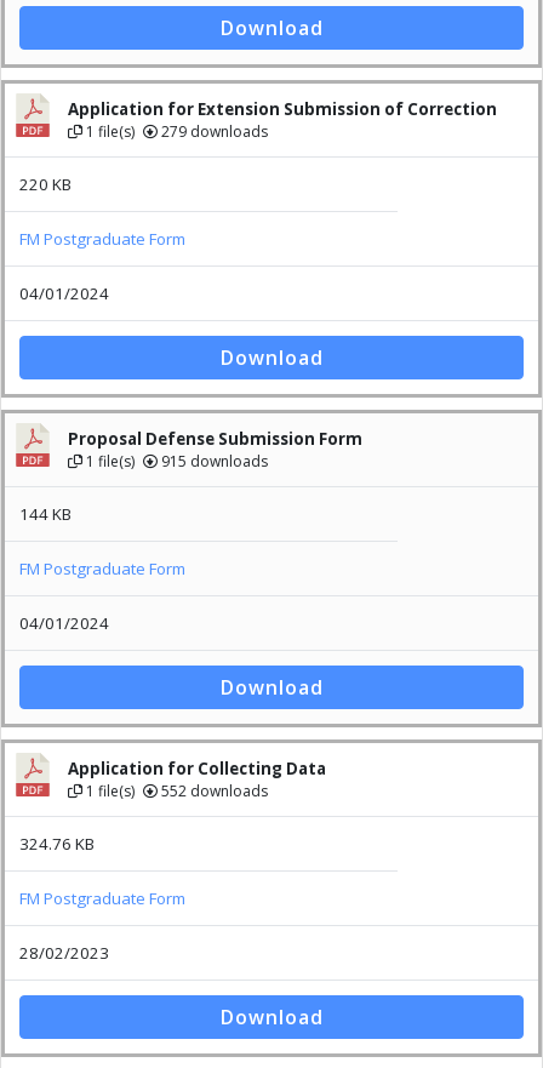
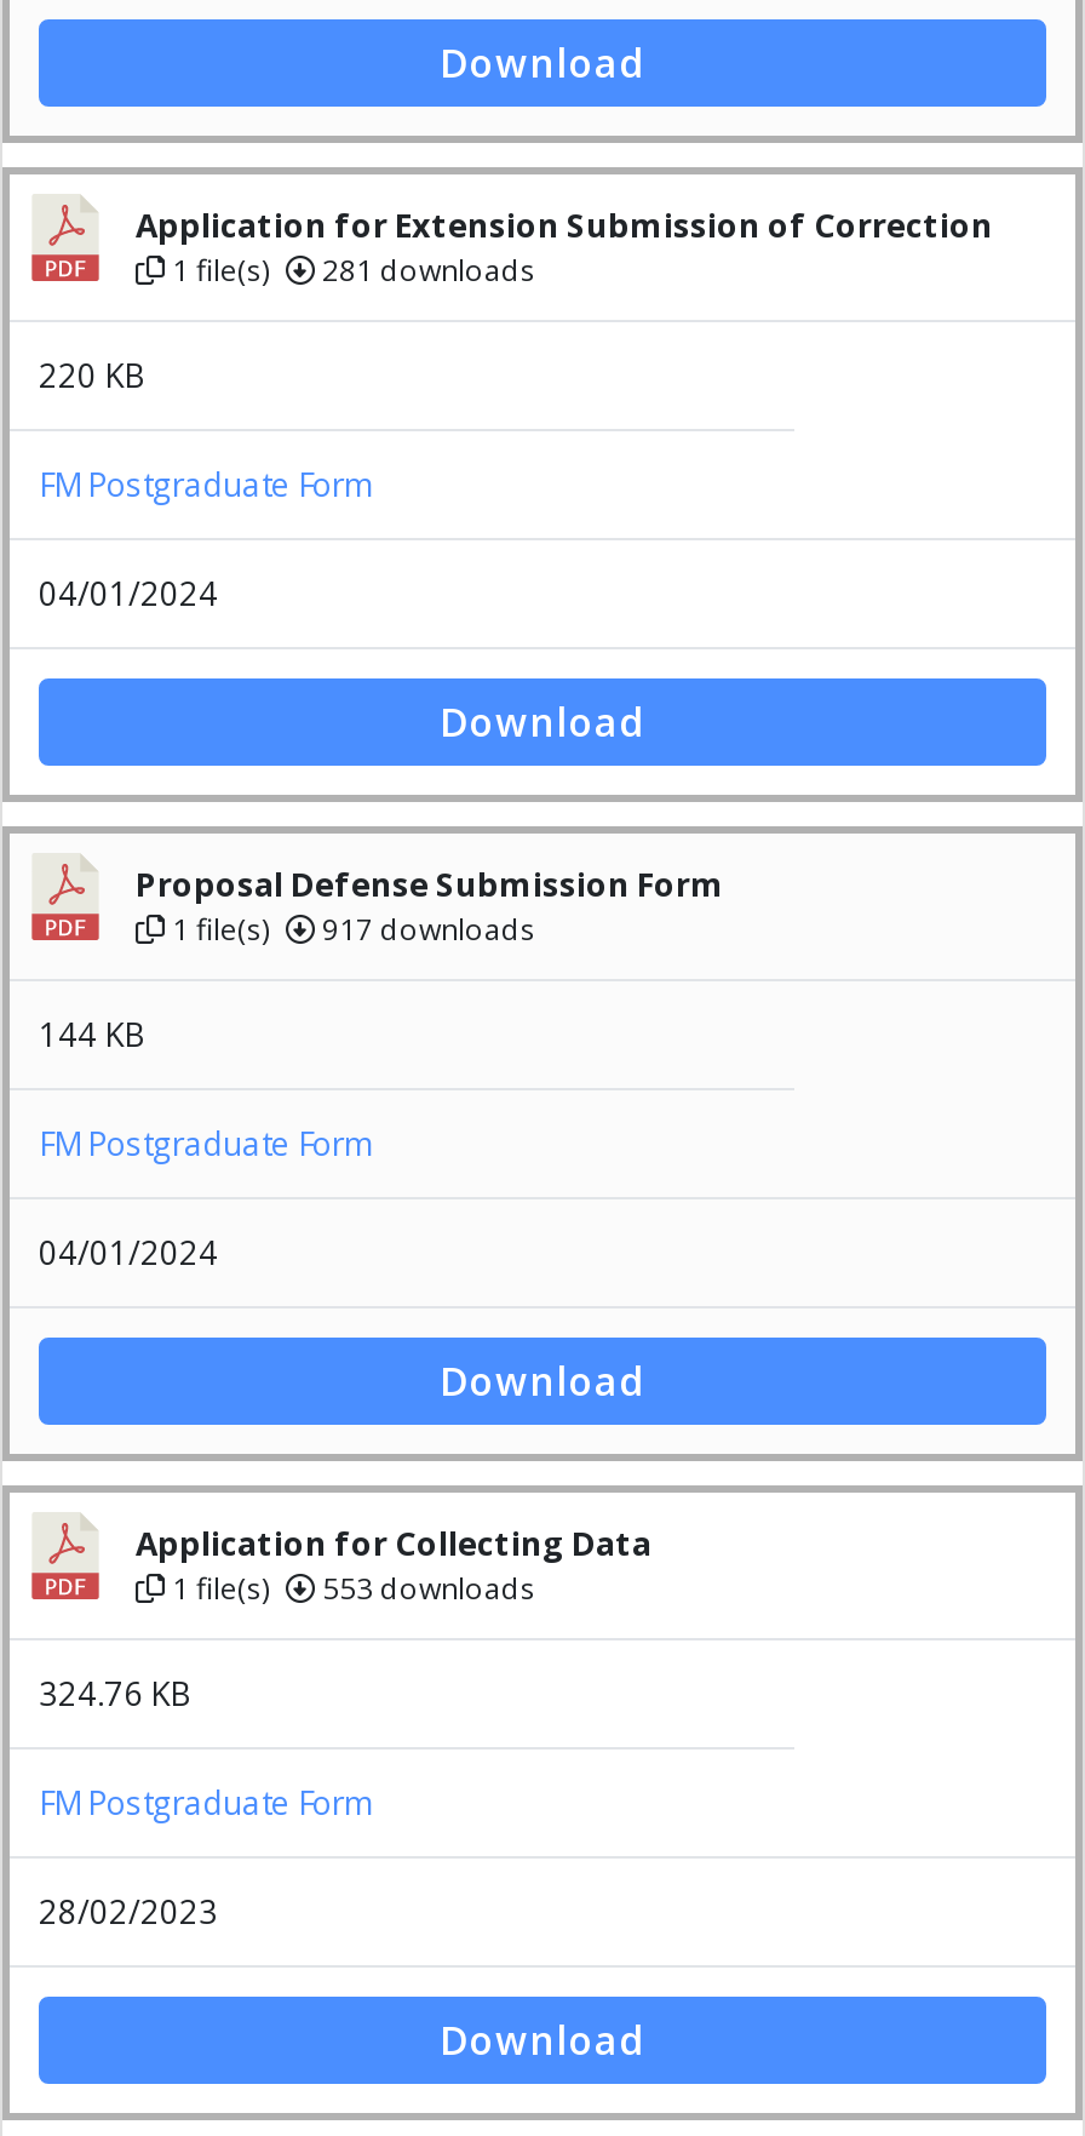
- 1 file(s) 279 downloads
+ 1 file(s) 281 downloads

- 1 file(s) 915 downloads
+ 1 file(s) 917 downloads

- 1 file(s) 552 downloads
+ 1 file(s) 553 downloads
